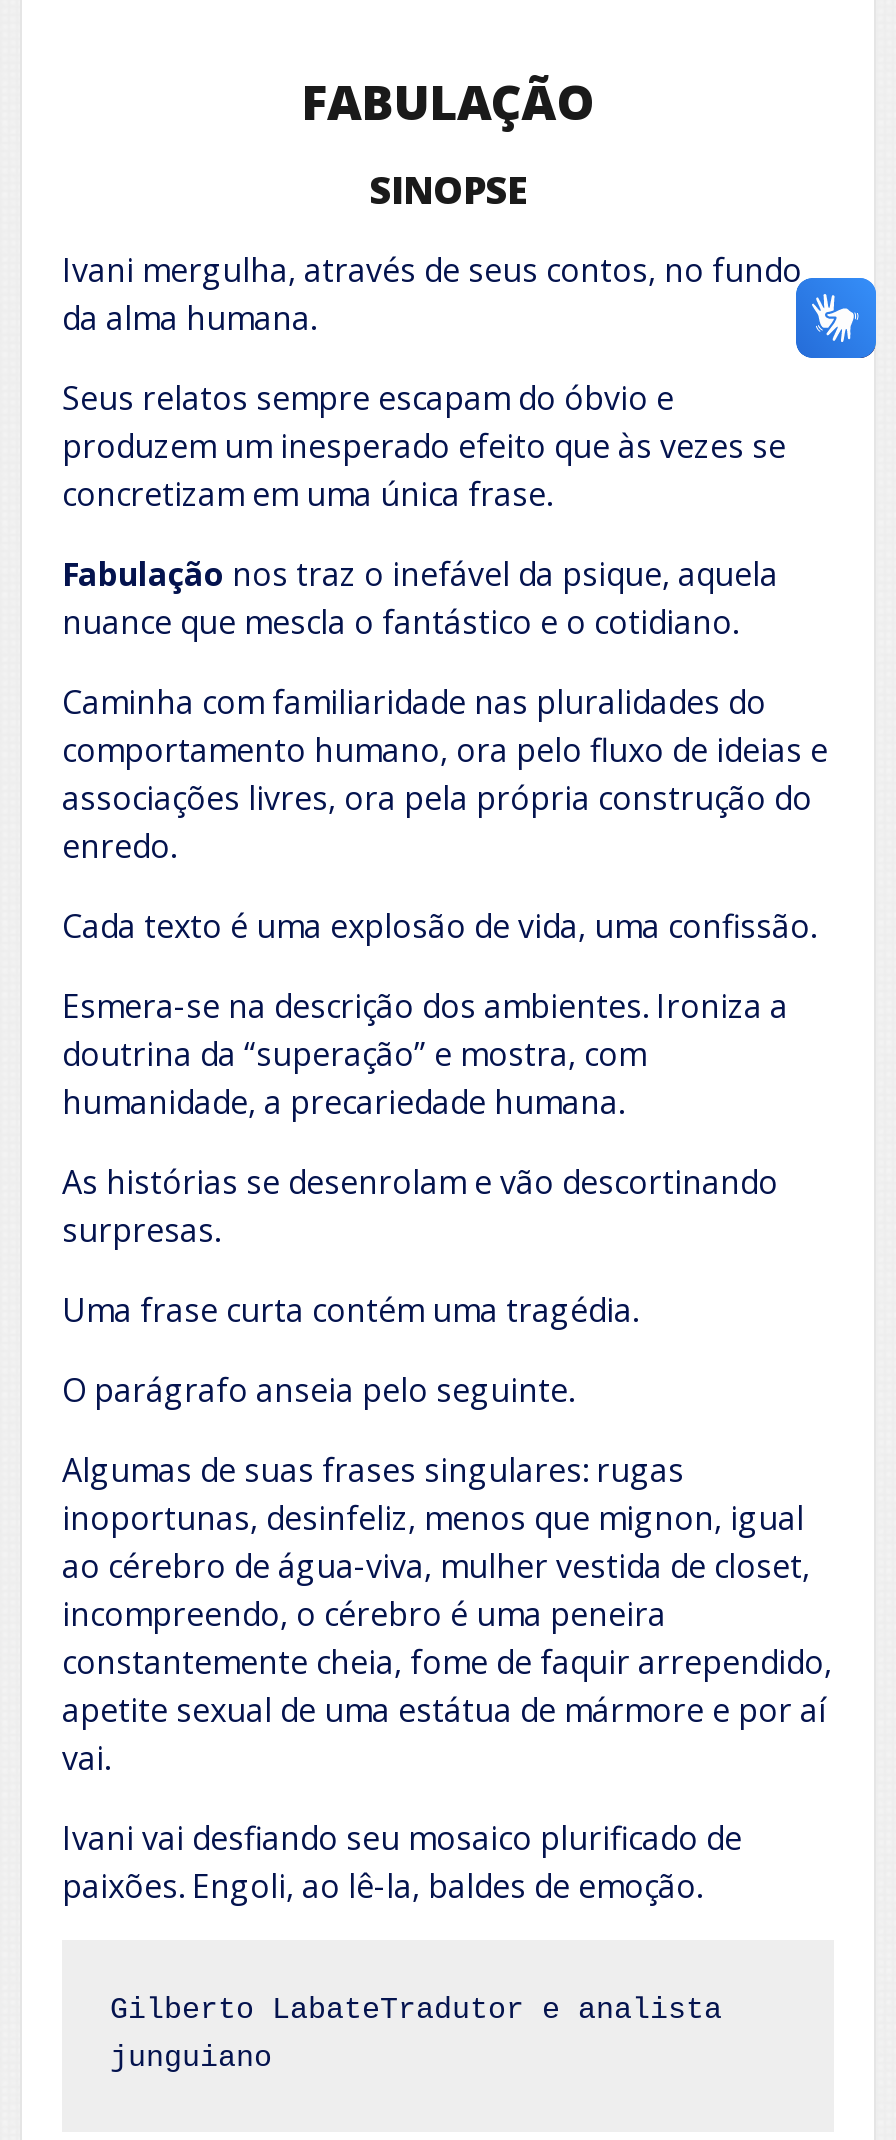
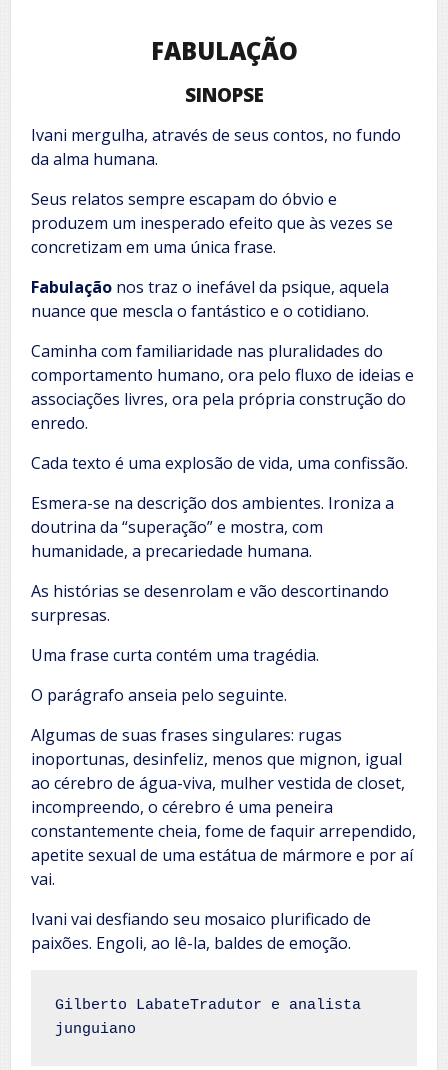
- [image]
